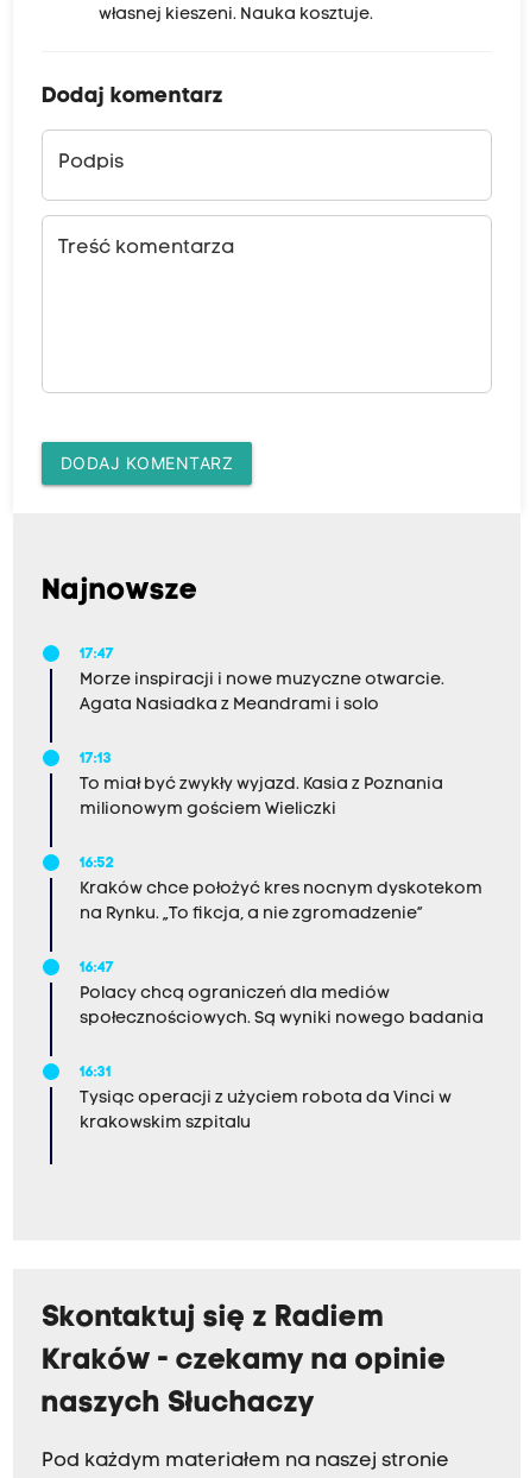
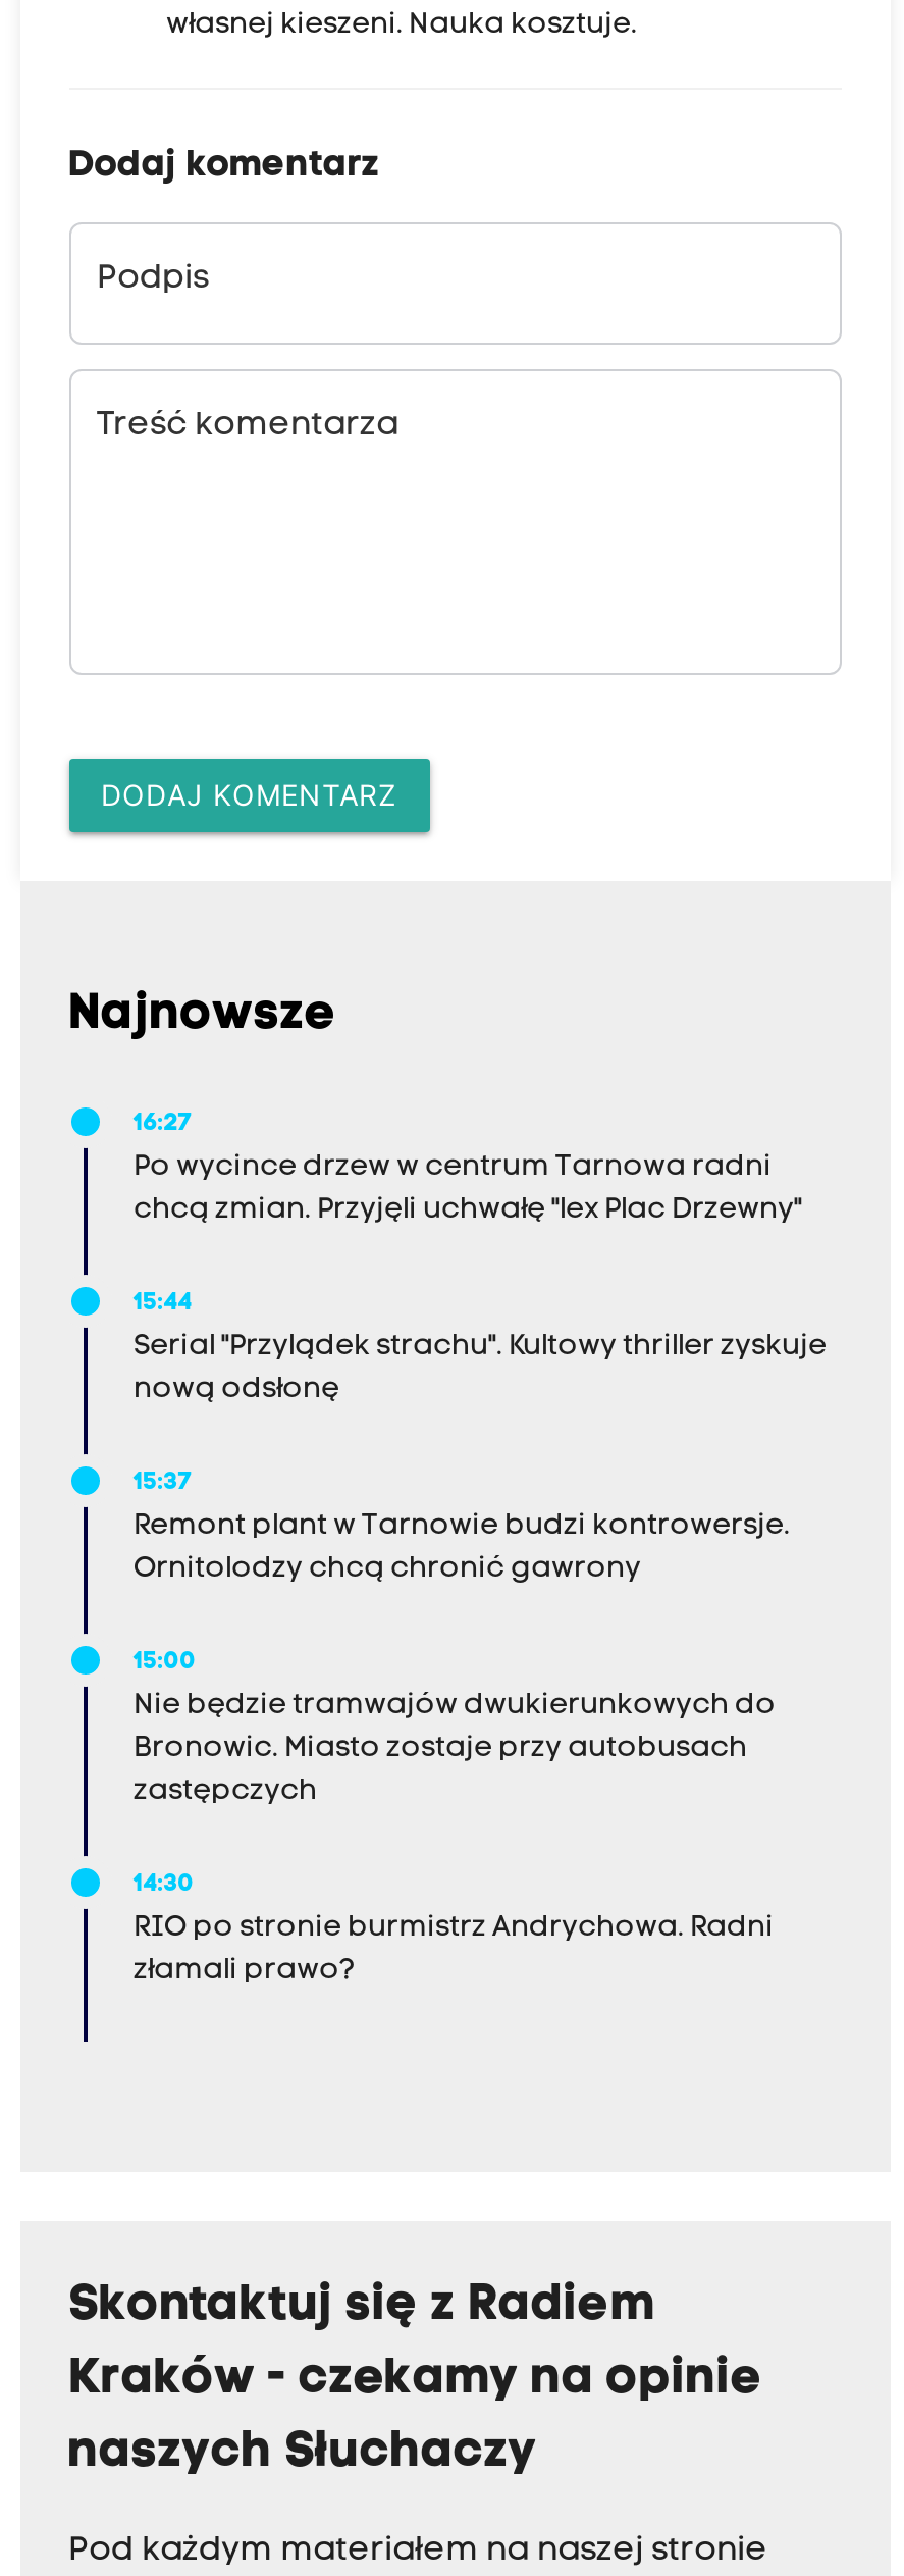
- 17:47
+ 16:27

- Morze inspiracji i nowe muzyczne otwarcie.
- Agata Nasiadka z Meandrami i solo
+ Po wycince drzew w centrum Tarnowa radni
+ chcą zmian. Przyjęli uchwałę "lex Plac Drzewny"

- 17:13
+ 15:44

- To miał być zwykły wyjazd. Kasia z Poznania
- milionowym gościem Wieliczki
+ Serial "Przylądek strachu". Kultowy thriller zyskuje
+ nową odsłonę

- 16:52
+ 15:37

- Kraków chce położyć kres nocnym dyskotekom
- na Rynku. „To fikcja, a nie zgromadzenie”
+ Remont plant w Tarnowie budzi kontrowersje.
+ Ornitolodzy chcą chronić gawrony

- 16:47
+ 15:00

- Polacy chcą ograniczeń dla mediów
- społecznościowych. Są wyniki nowego badania
+ Nie będzie tramwajów dwukierunkowych do
+ Bronowic. Miasto zostaje przy autobusach
+ zastępczych

- 16:31
+ 14:30

- Tysiąc operacji z użyciem robota da Vinci w
- krakowskim szpitalu
+ RIO po stronie burmistrz Andrychowa. Radni
+ złamali prawo?
